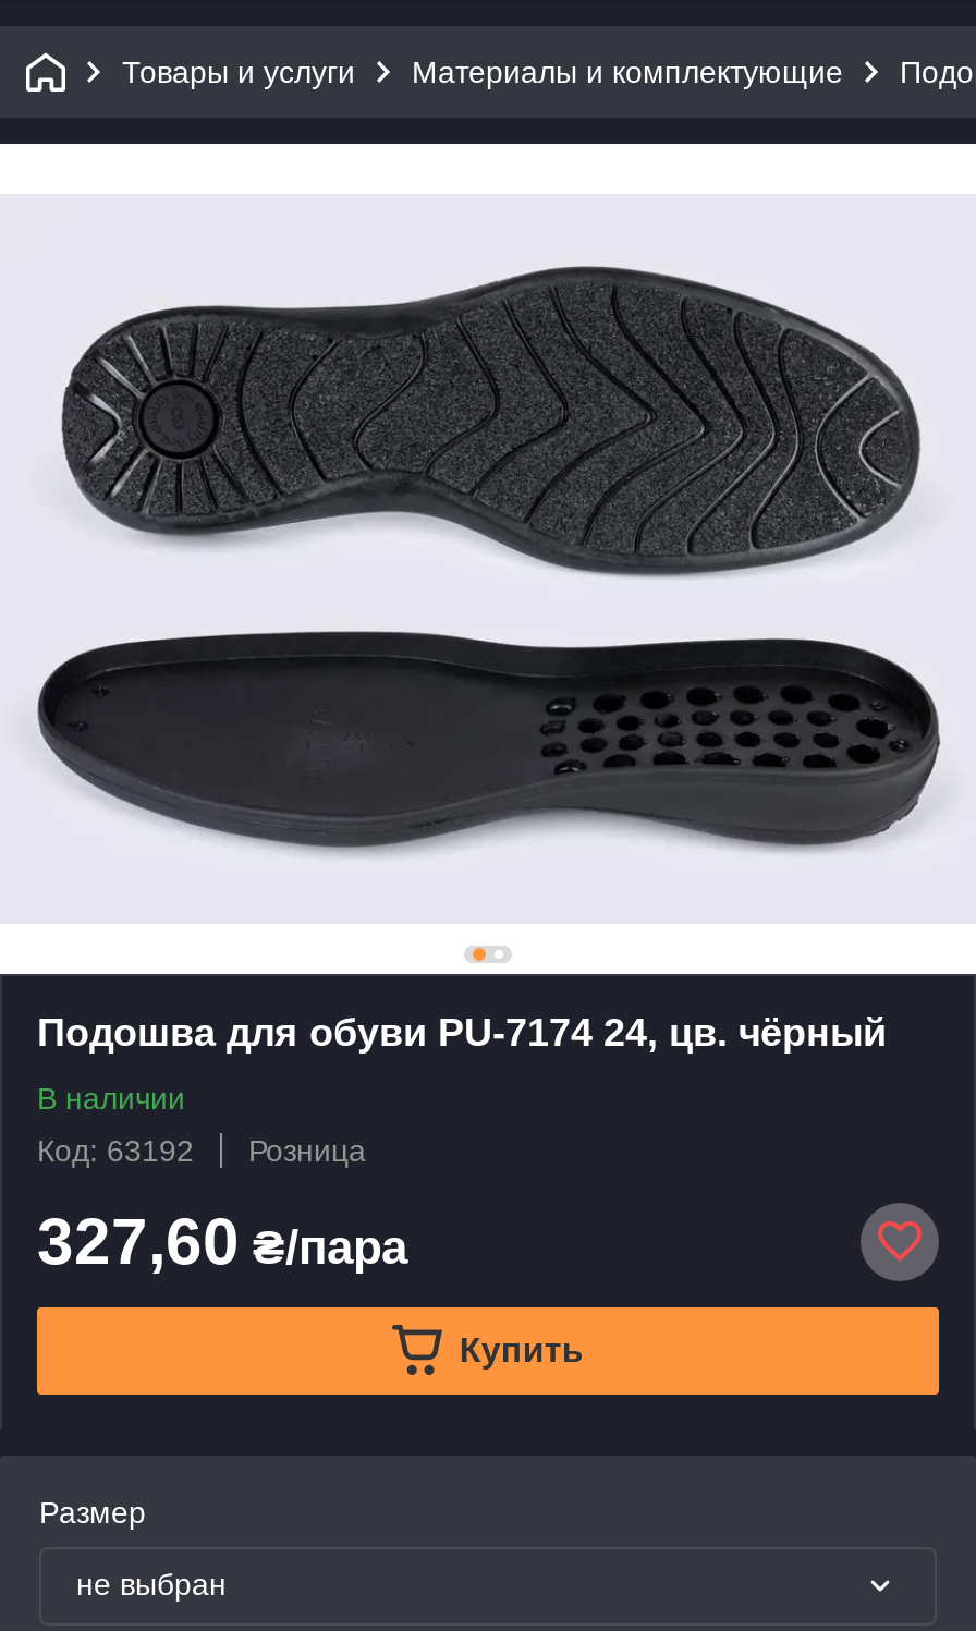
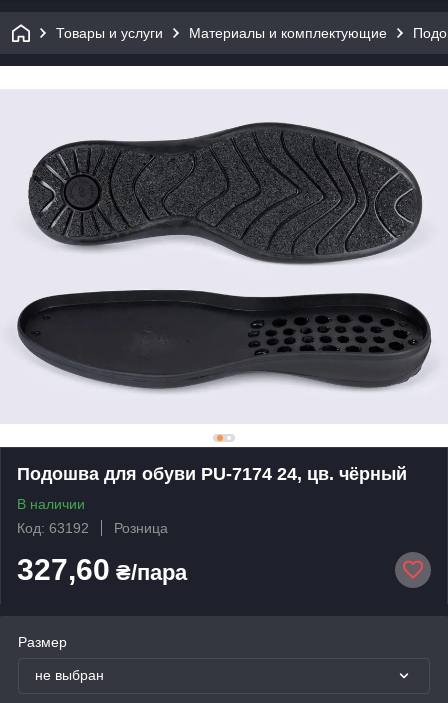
- Купить
